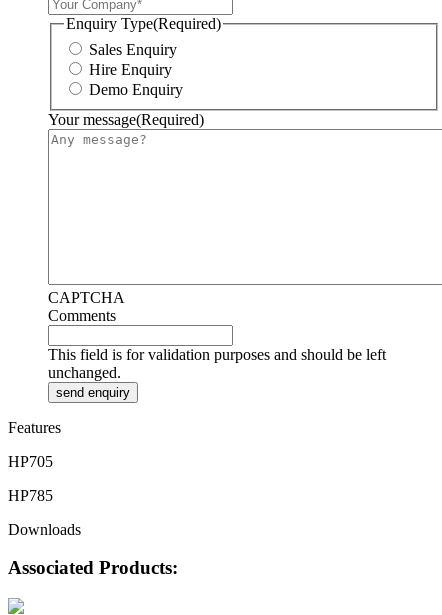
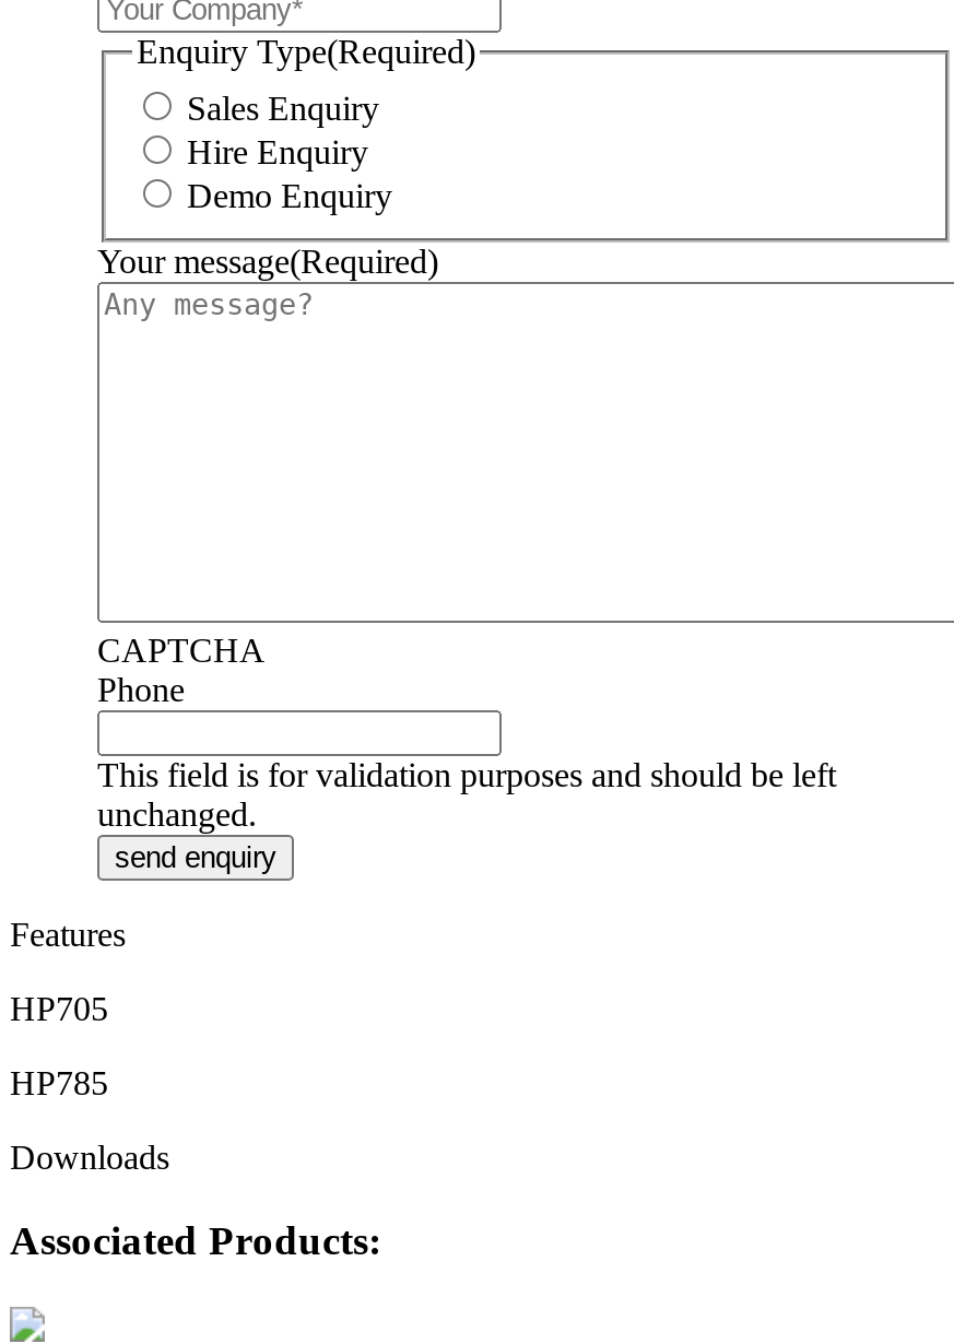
- Comments
+ Phone
